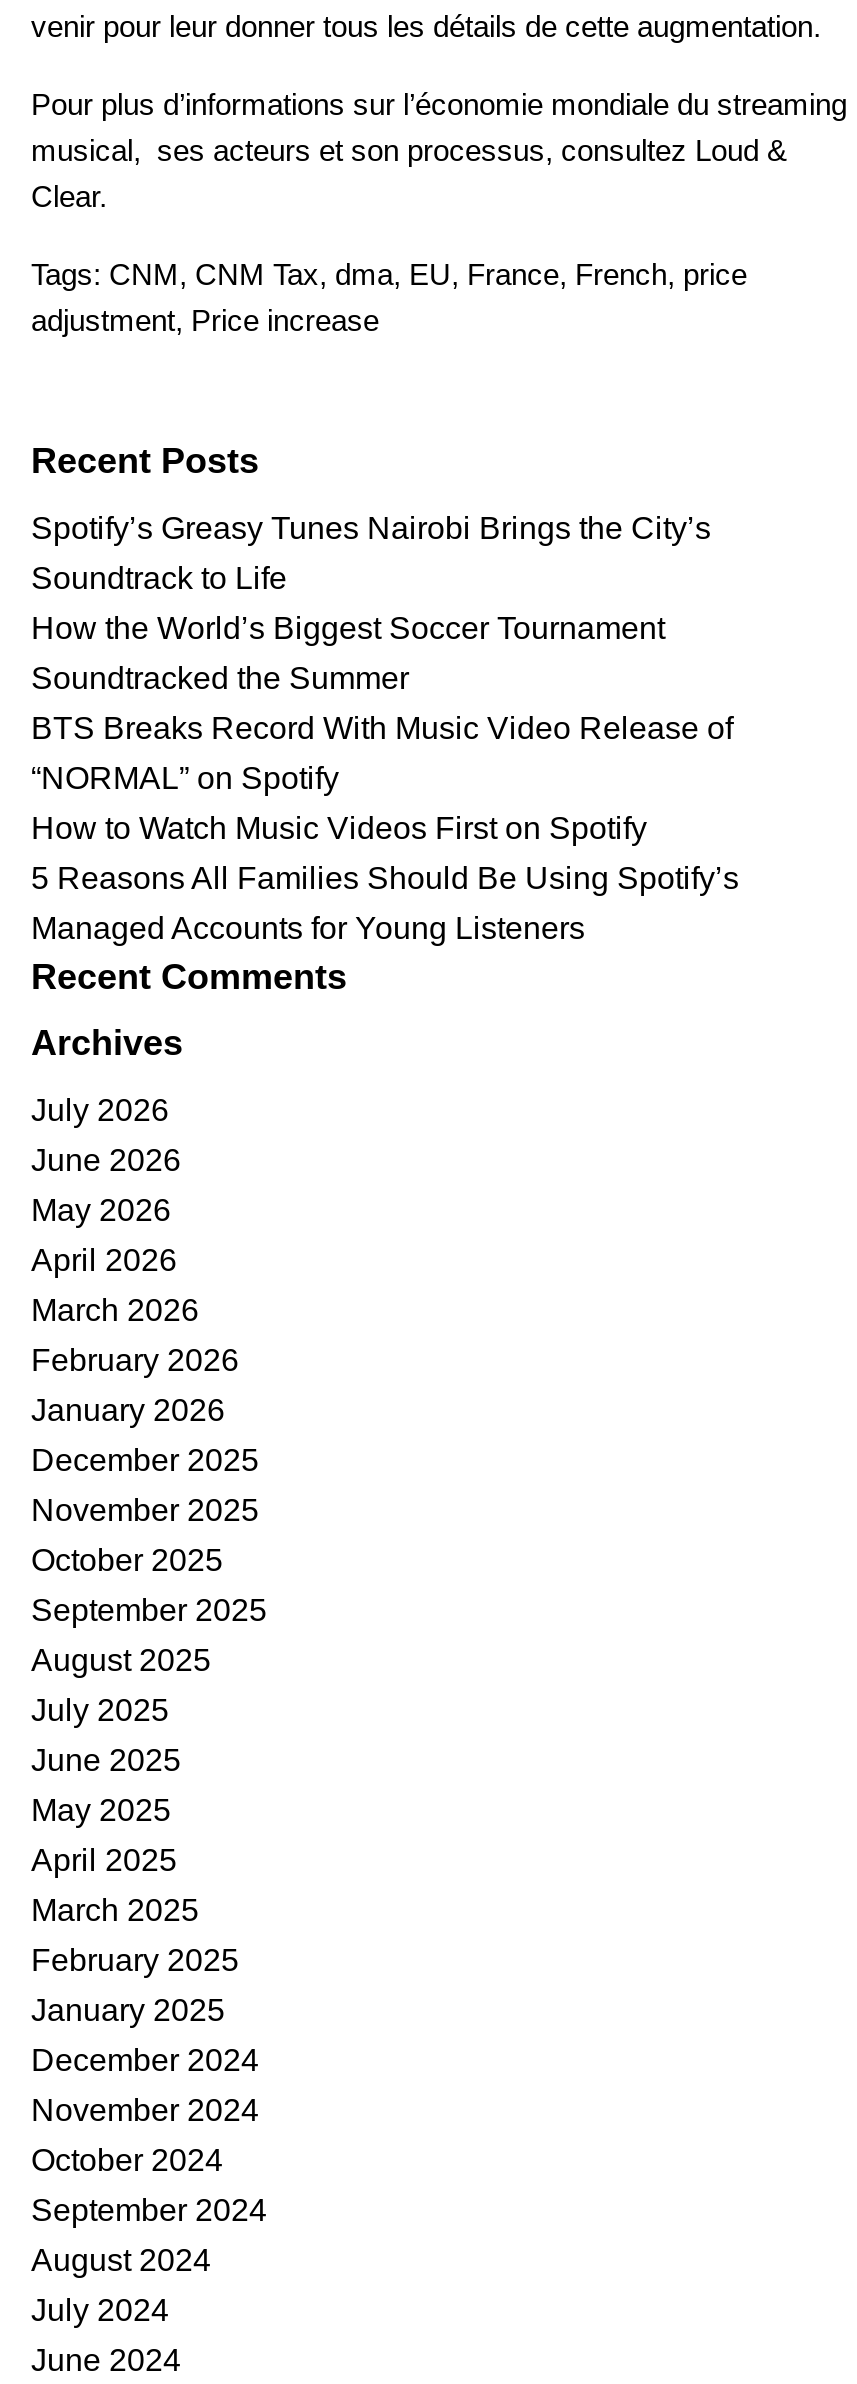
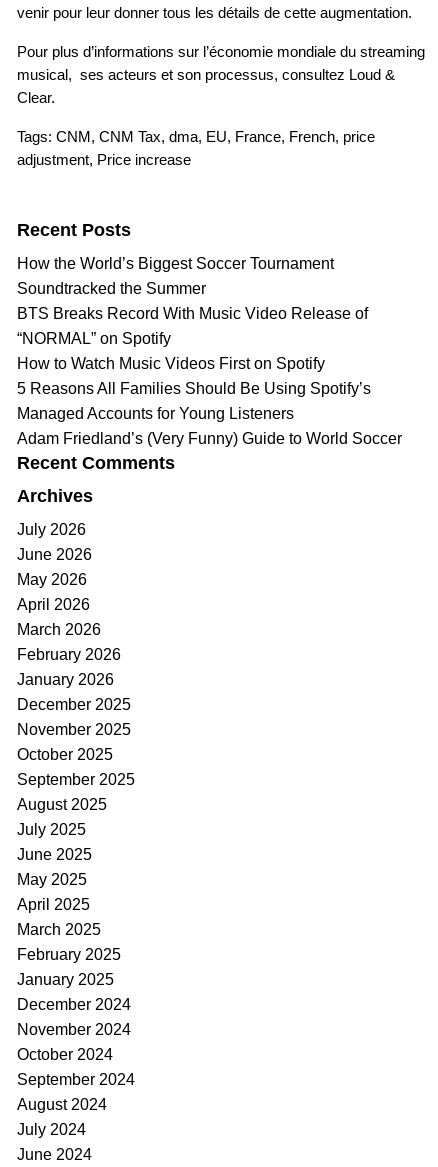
- Spotify’s Greasy Tunes Nairobi Brings the City’s
- Soundtrack to Life

moved up: How the World’s Biggest Soccer Tournament | Soundtracked the Summer | BTS Breaks Record With Music Video Release of | “NORMAL” on Spotify | How to Watch Music Videos First on Spotify | 5 Reasons All Families Should Be Using Spotify’s | Managed Accounts for Young Listeners

+ Adam Friedland’s (Very Funny) Guide to World Soccer
